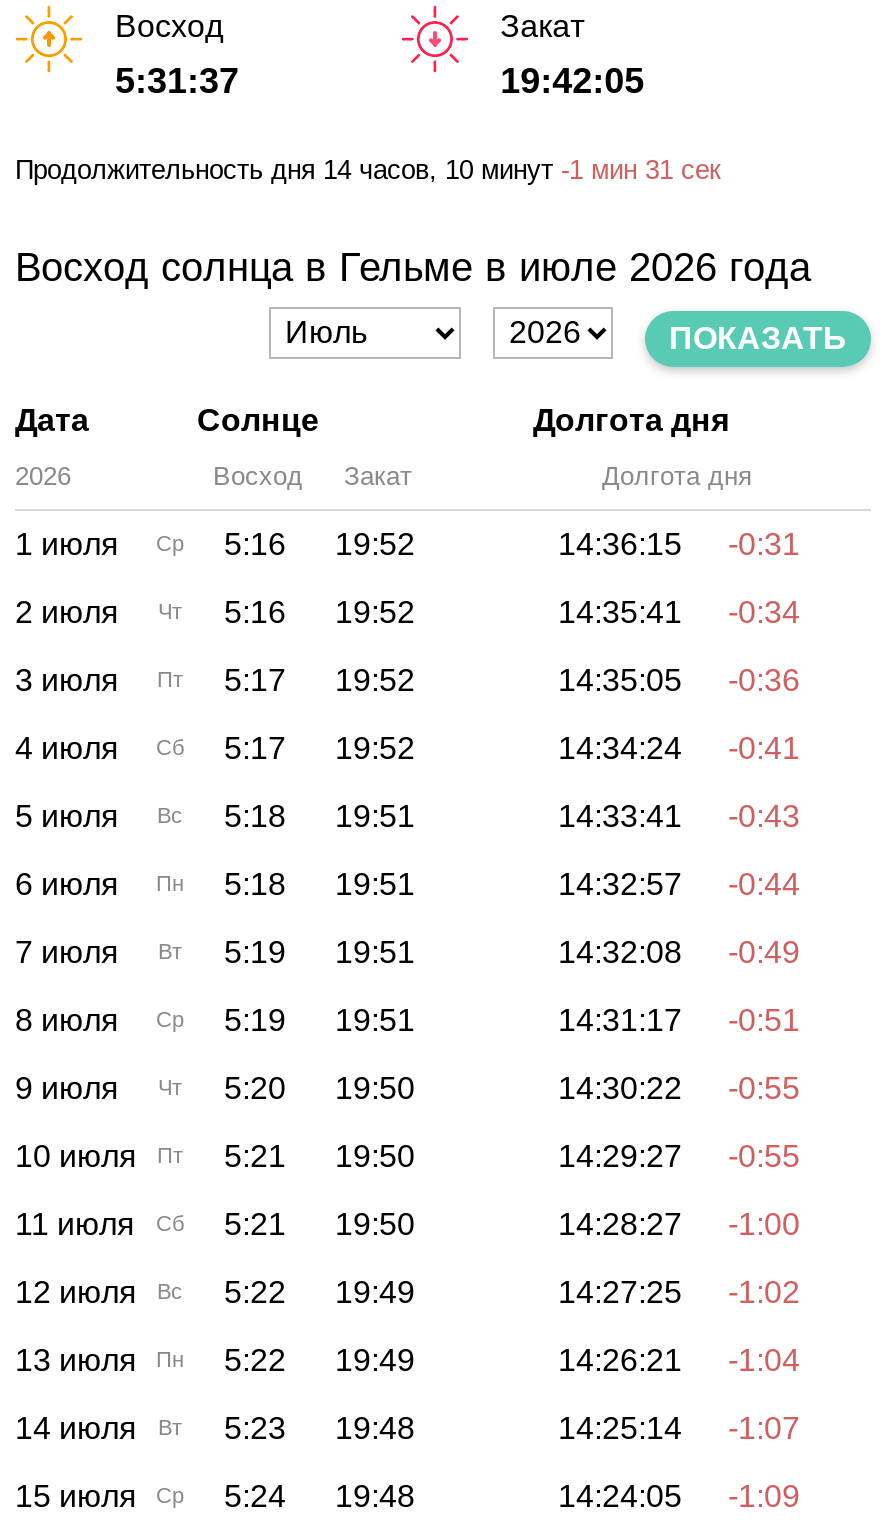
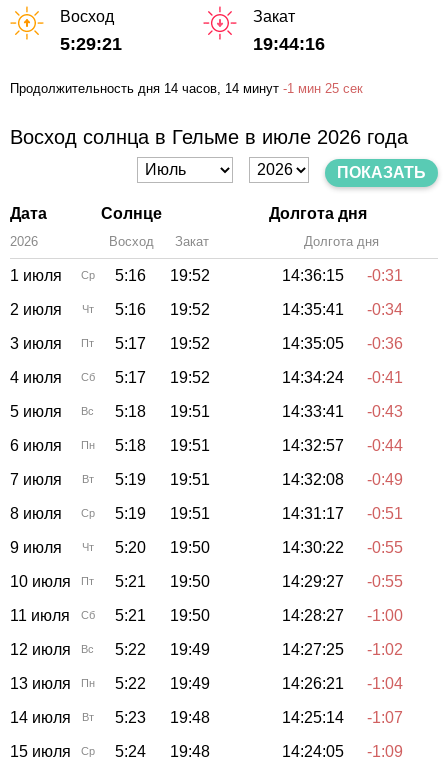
- 5:31:37
+ 5:29:21

- 19:42:05
+ 19:44:16

- Продолжительность дня 14 часов, 10 минут -1 мин 31 сек
+ Продолжительность дня 14 часов, 14 минут -1 мин 25 сек
